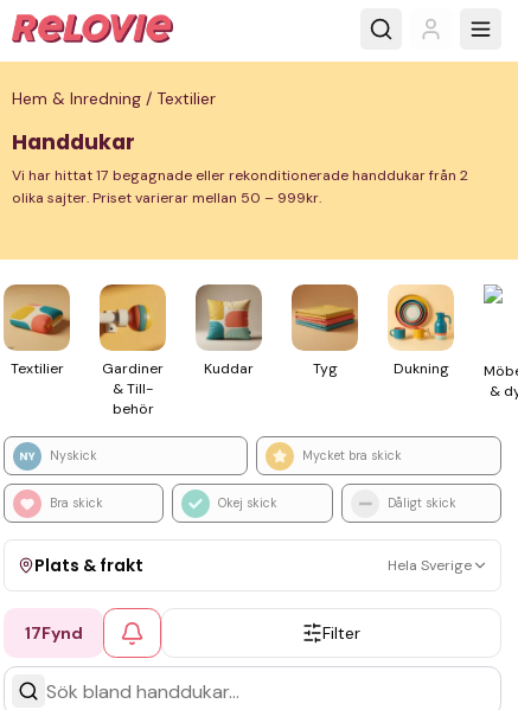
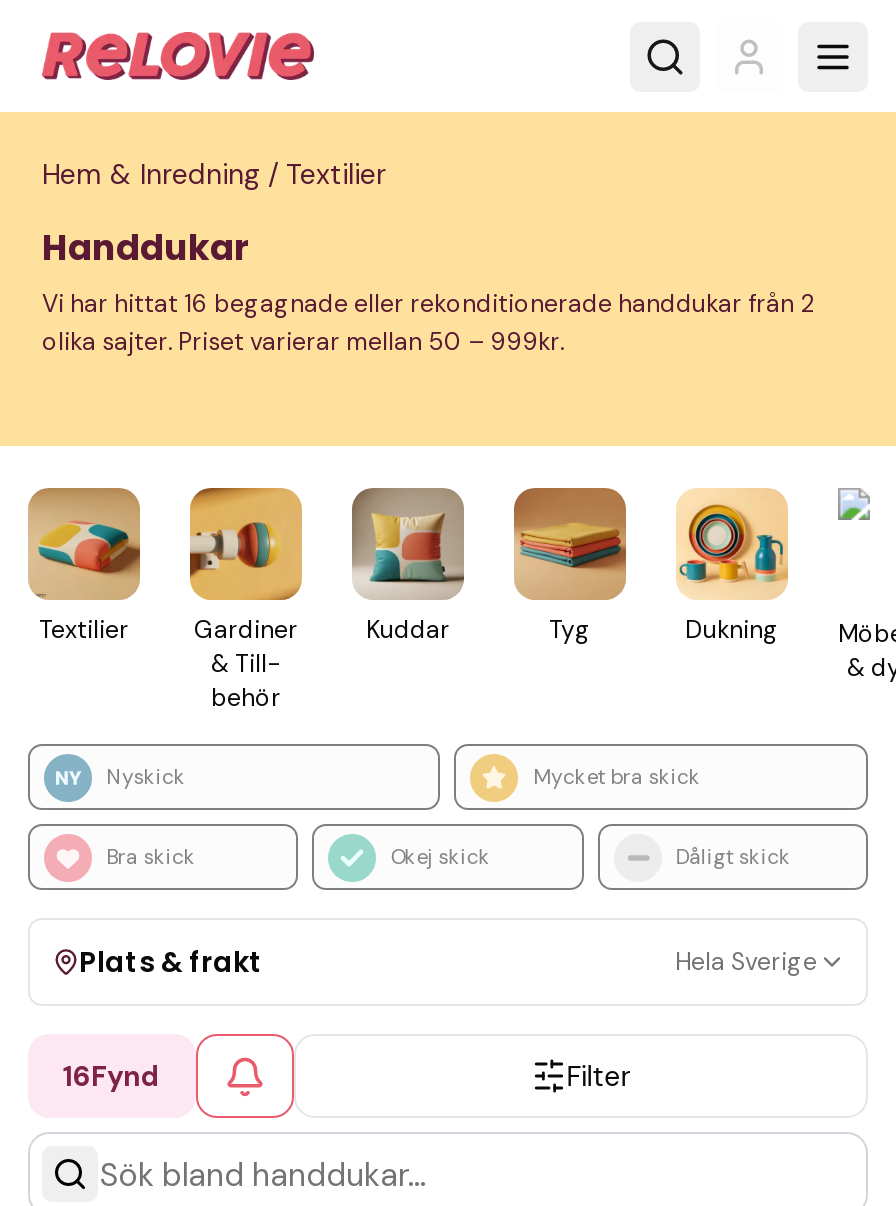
- Vi har hittat 17 begagnade eller rekonditionerade handdukar från 2
+ Vi har hittat 16 begagnade eller rekonditionerade handdukar från 2

- 17Fynd
+ 16Fynd
